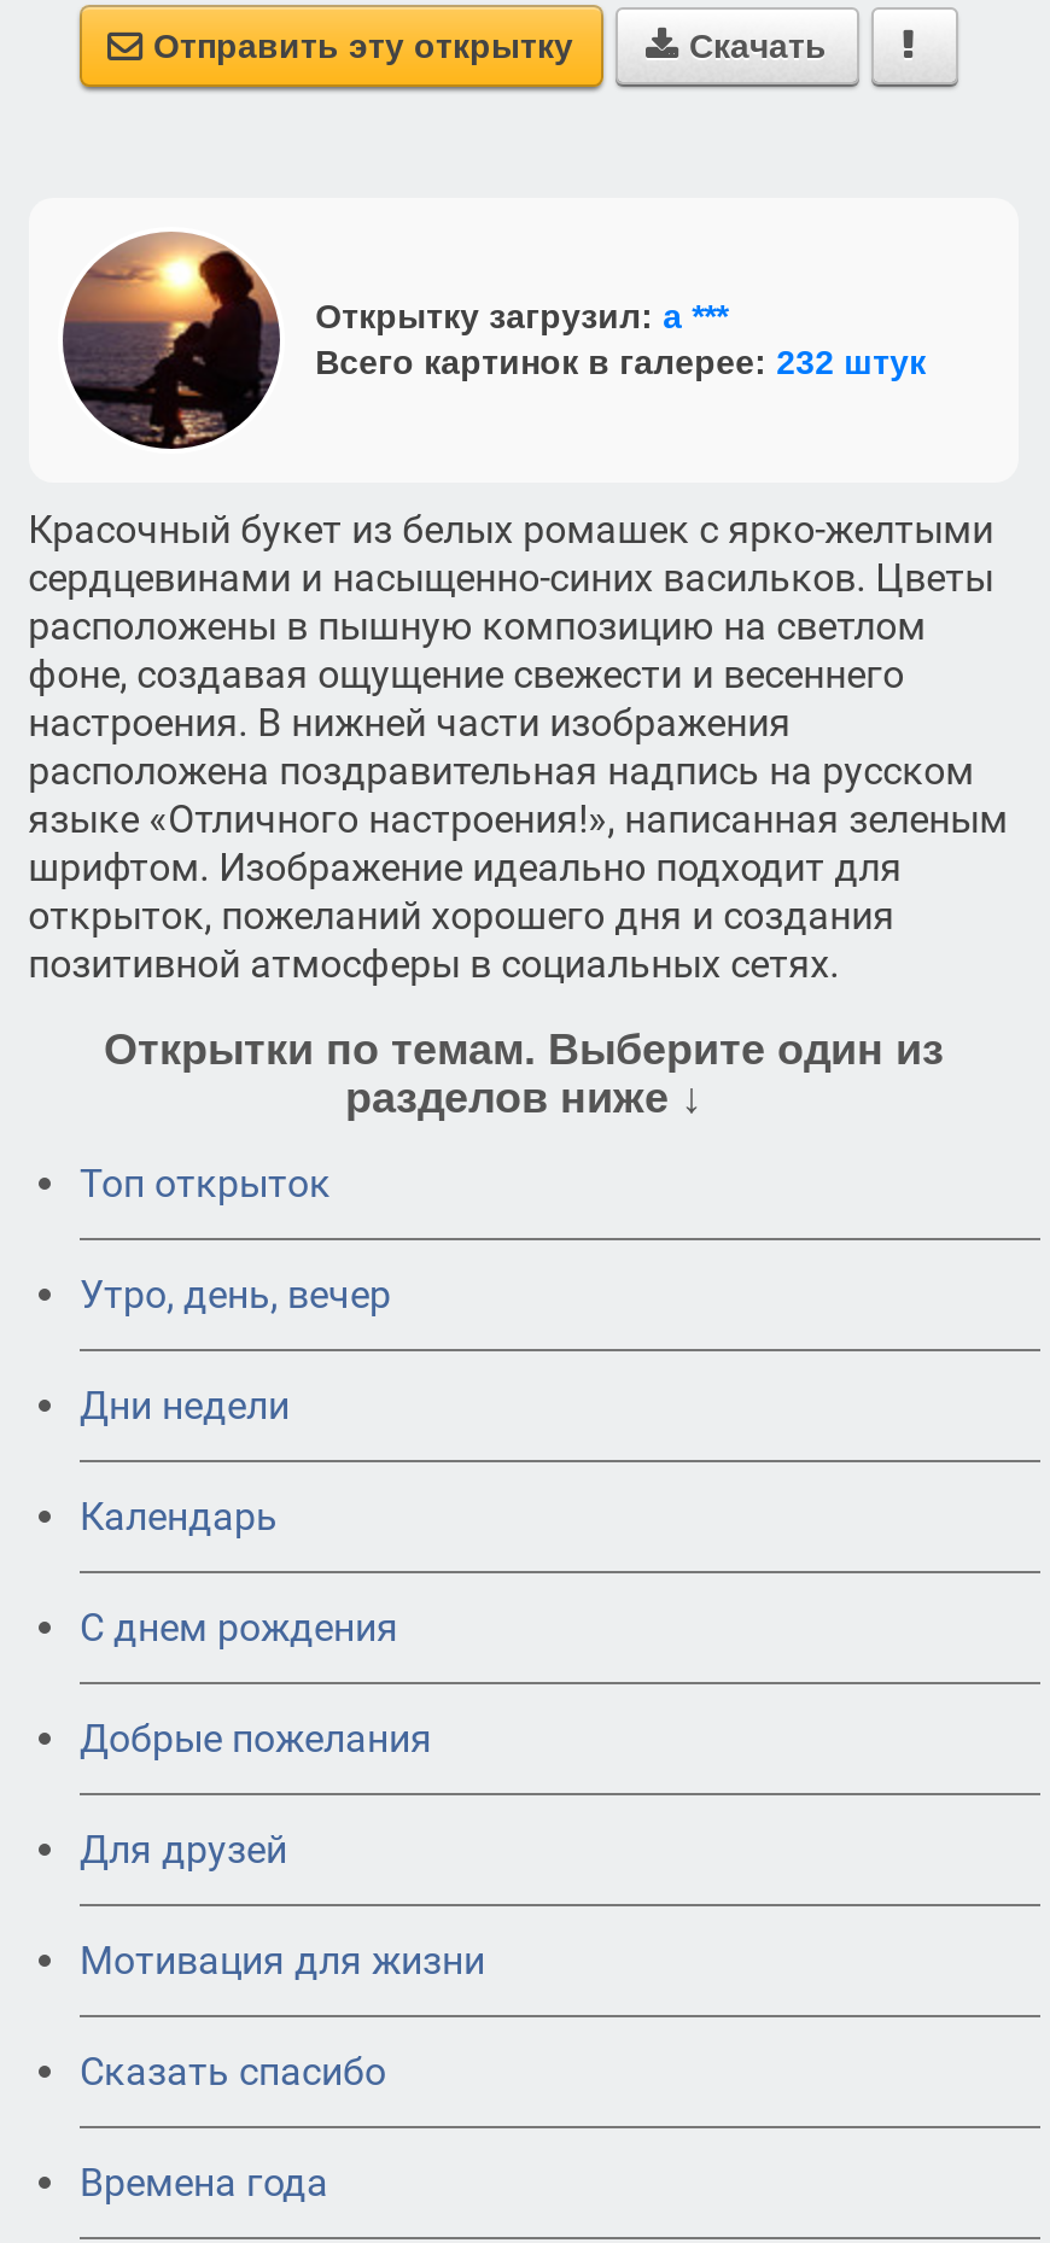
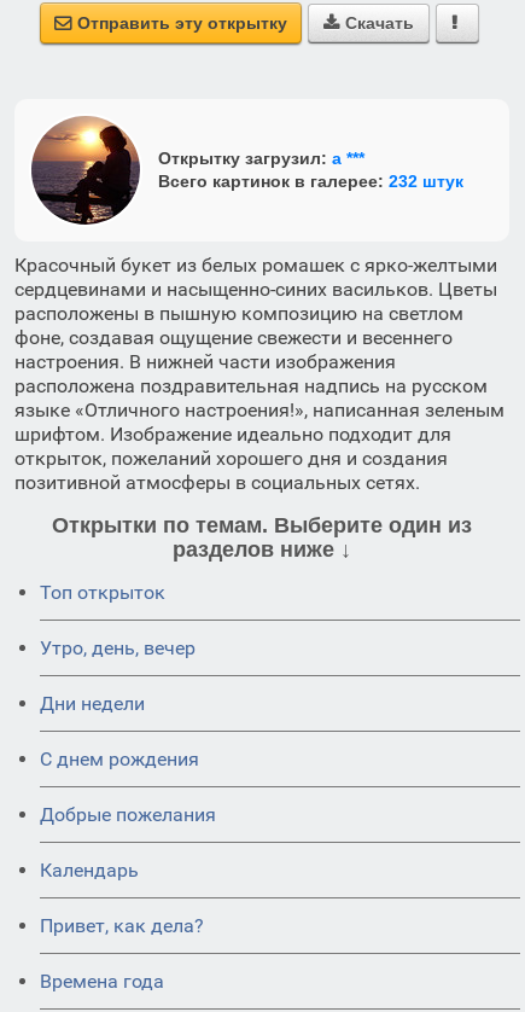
- Календарь

- Для друзей
- Мотивация для жизни
- Сказать спасибо
+ Календарь
+ Привет, как дела?
